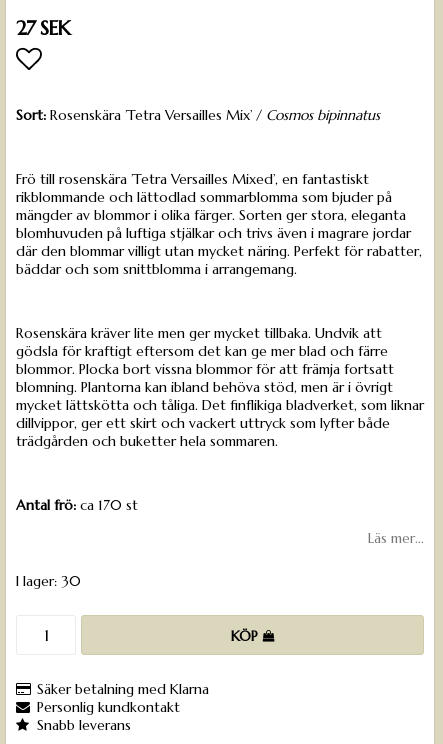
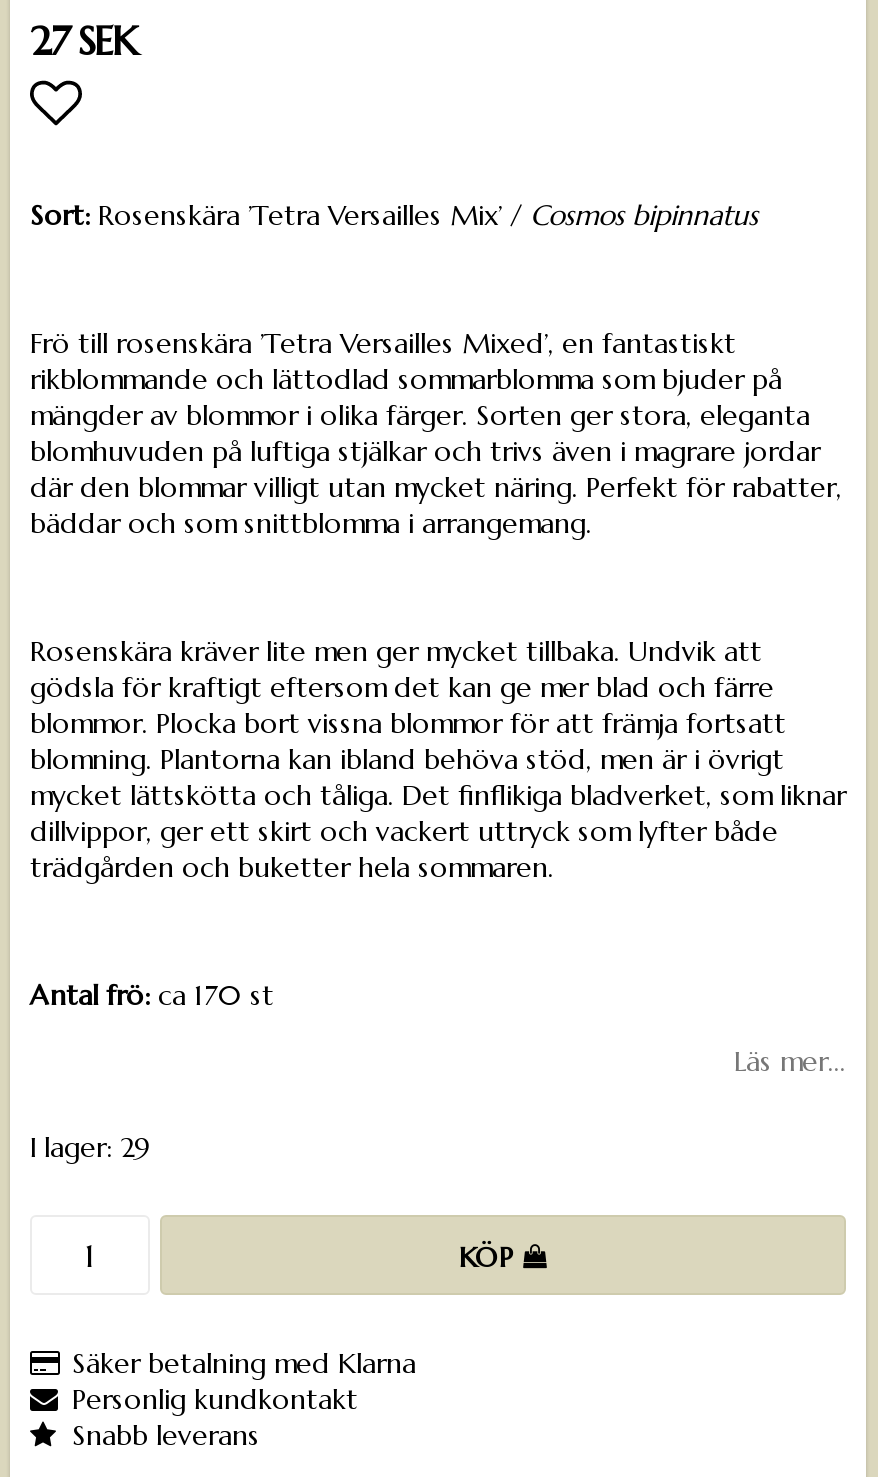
- I lager: 30
+ I lager: 29
